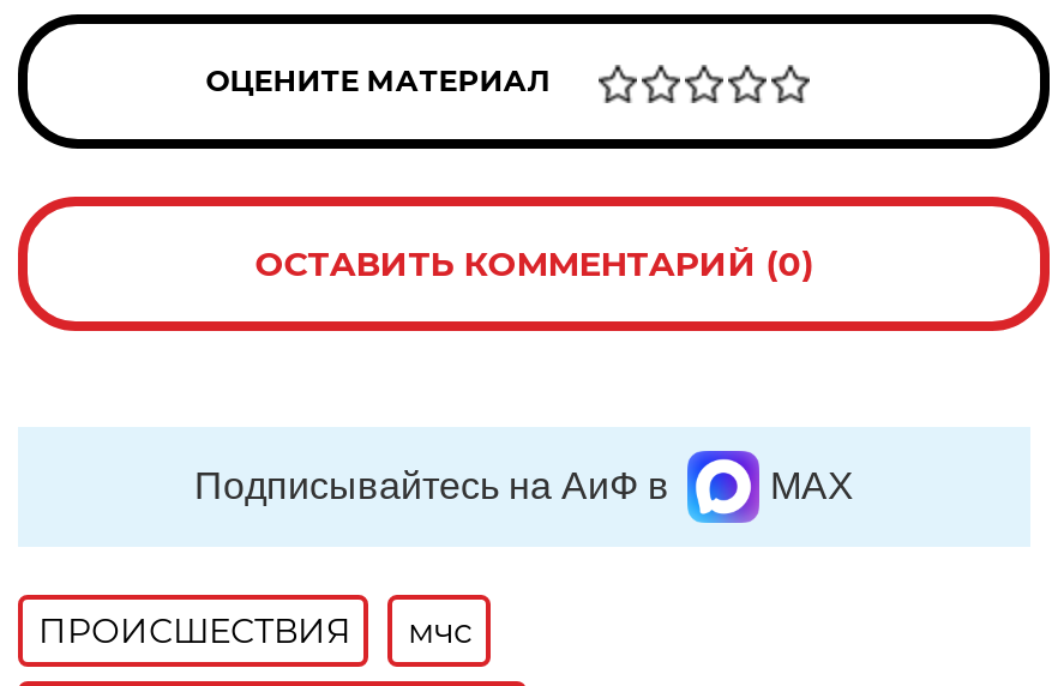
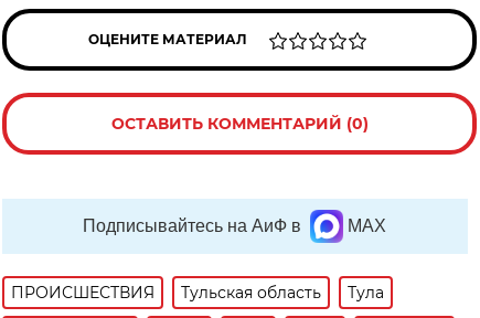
- мчс
+ Тульская область
+ Тула
